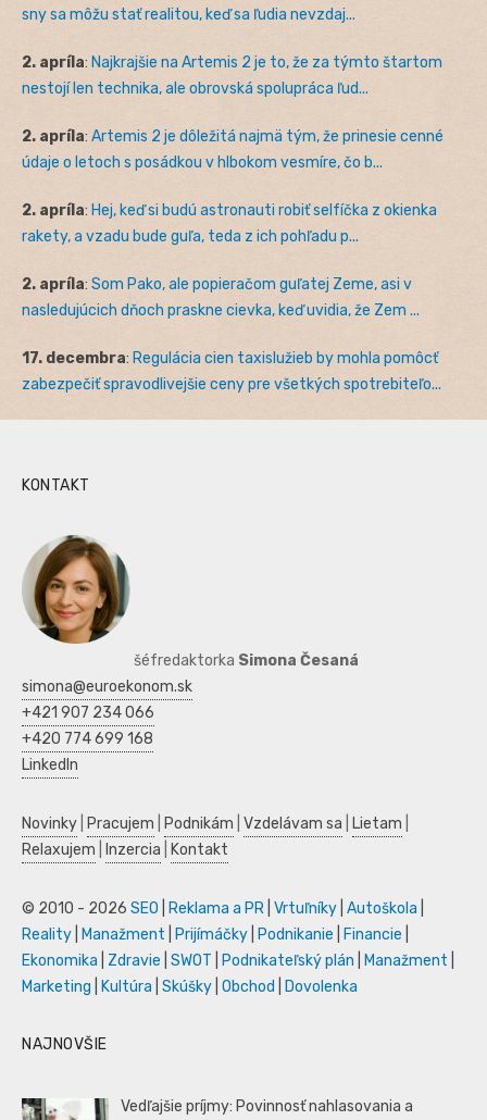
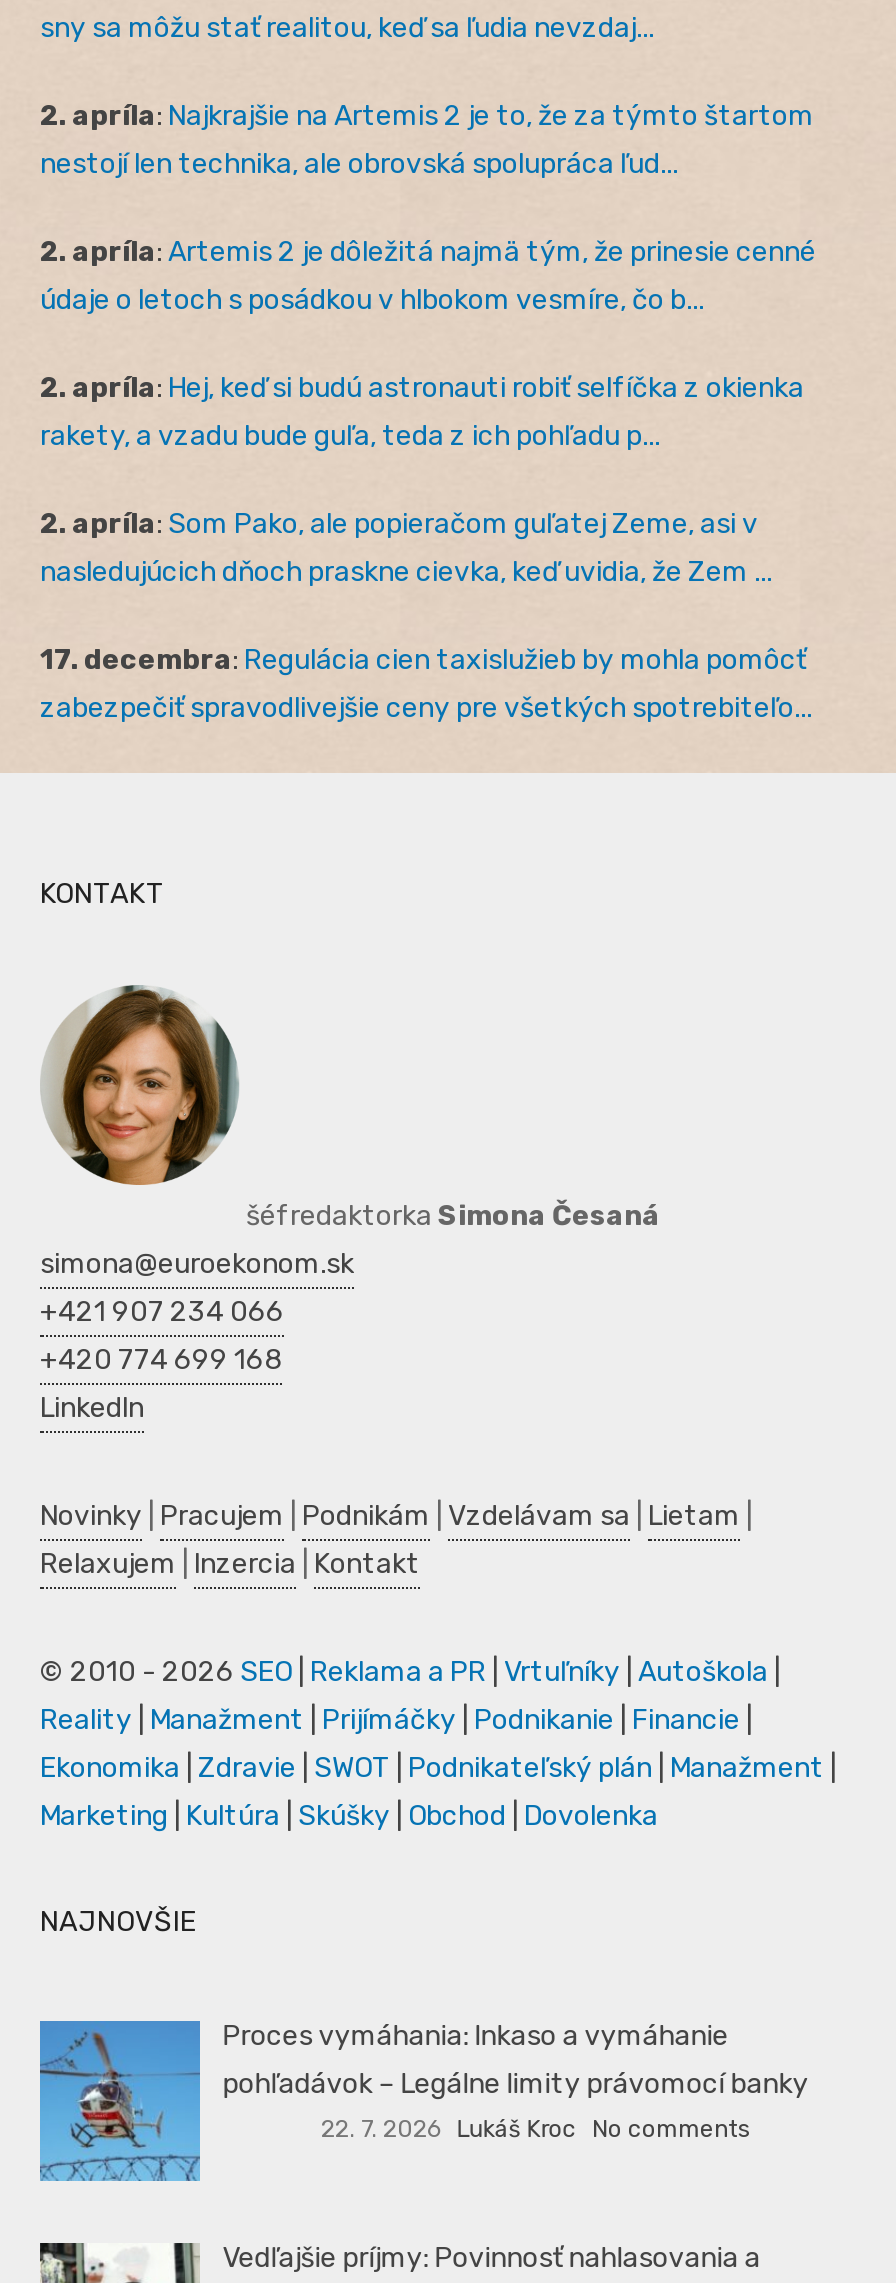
+ [image]
+ Proces vymáhania: Inkaso a vymáhanie
+ pohľadávok – Legálne limity právomocí banky
+ 22. 7. 2026 Lukáš Kroc No comments
